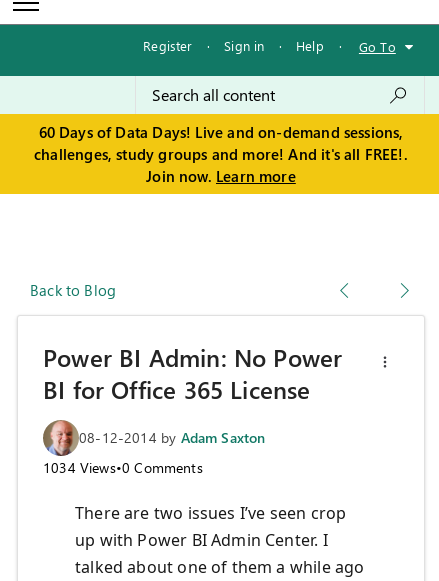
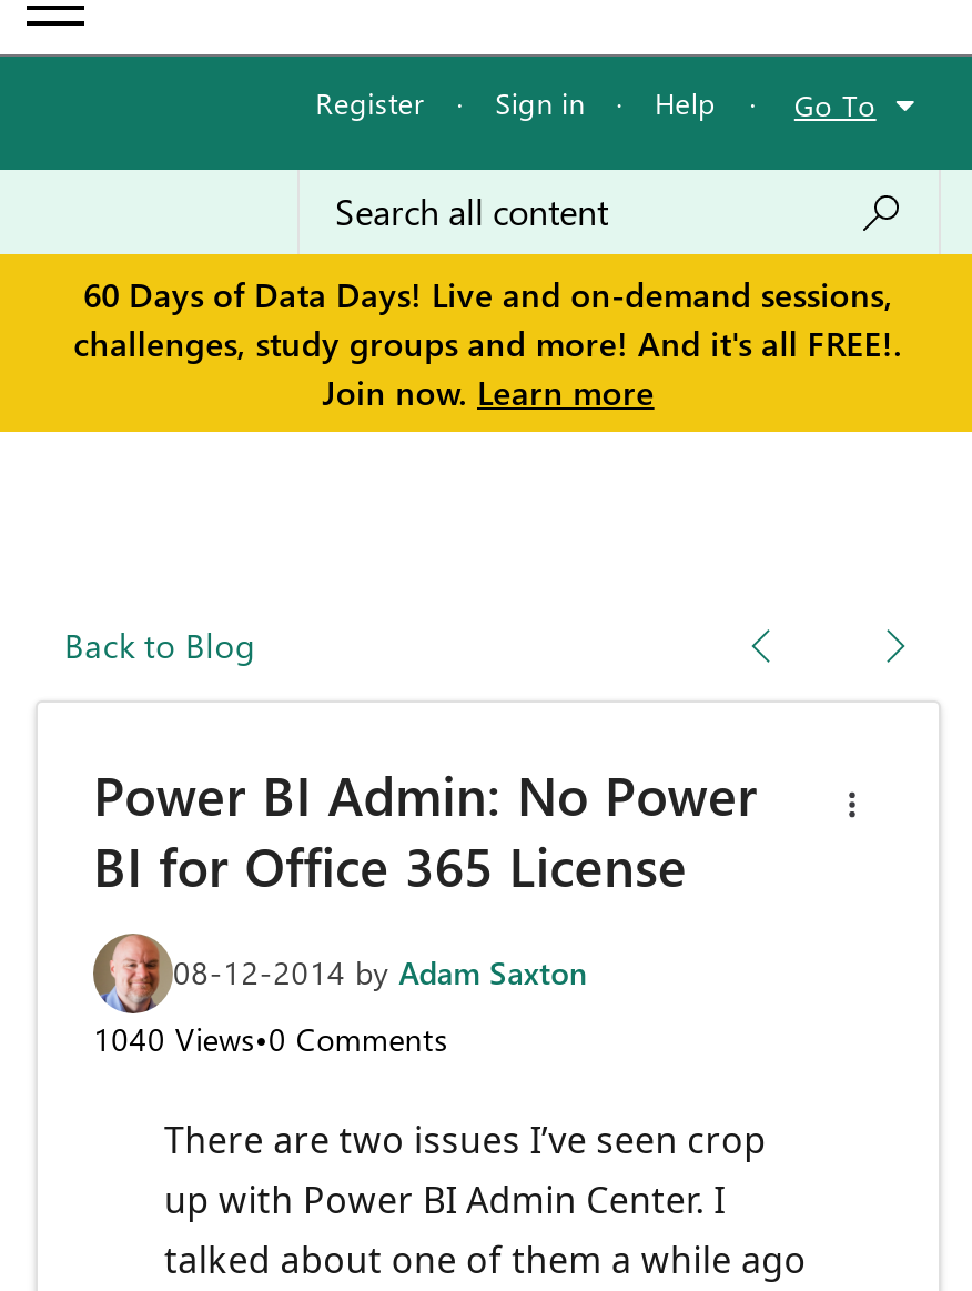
- 1034 Views•0 Comments
+ 1040 Views•0 Comments
